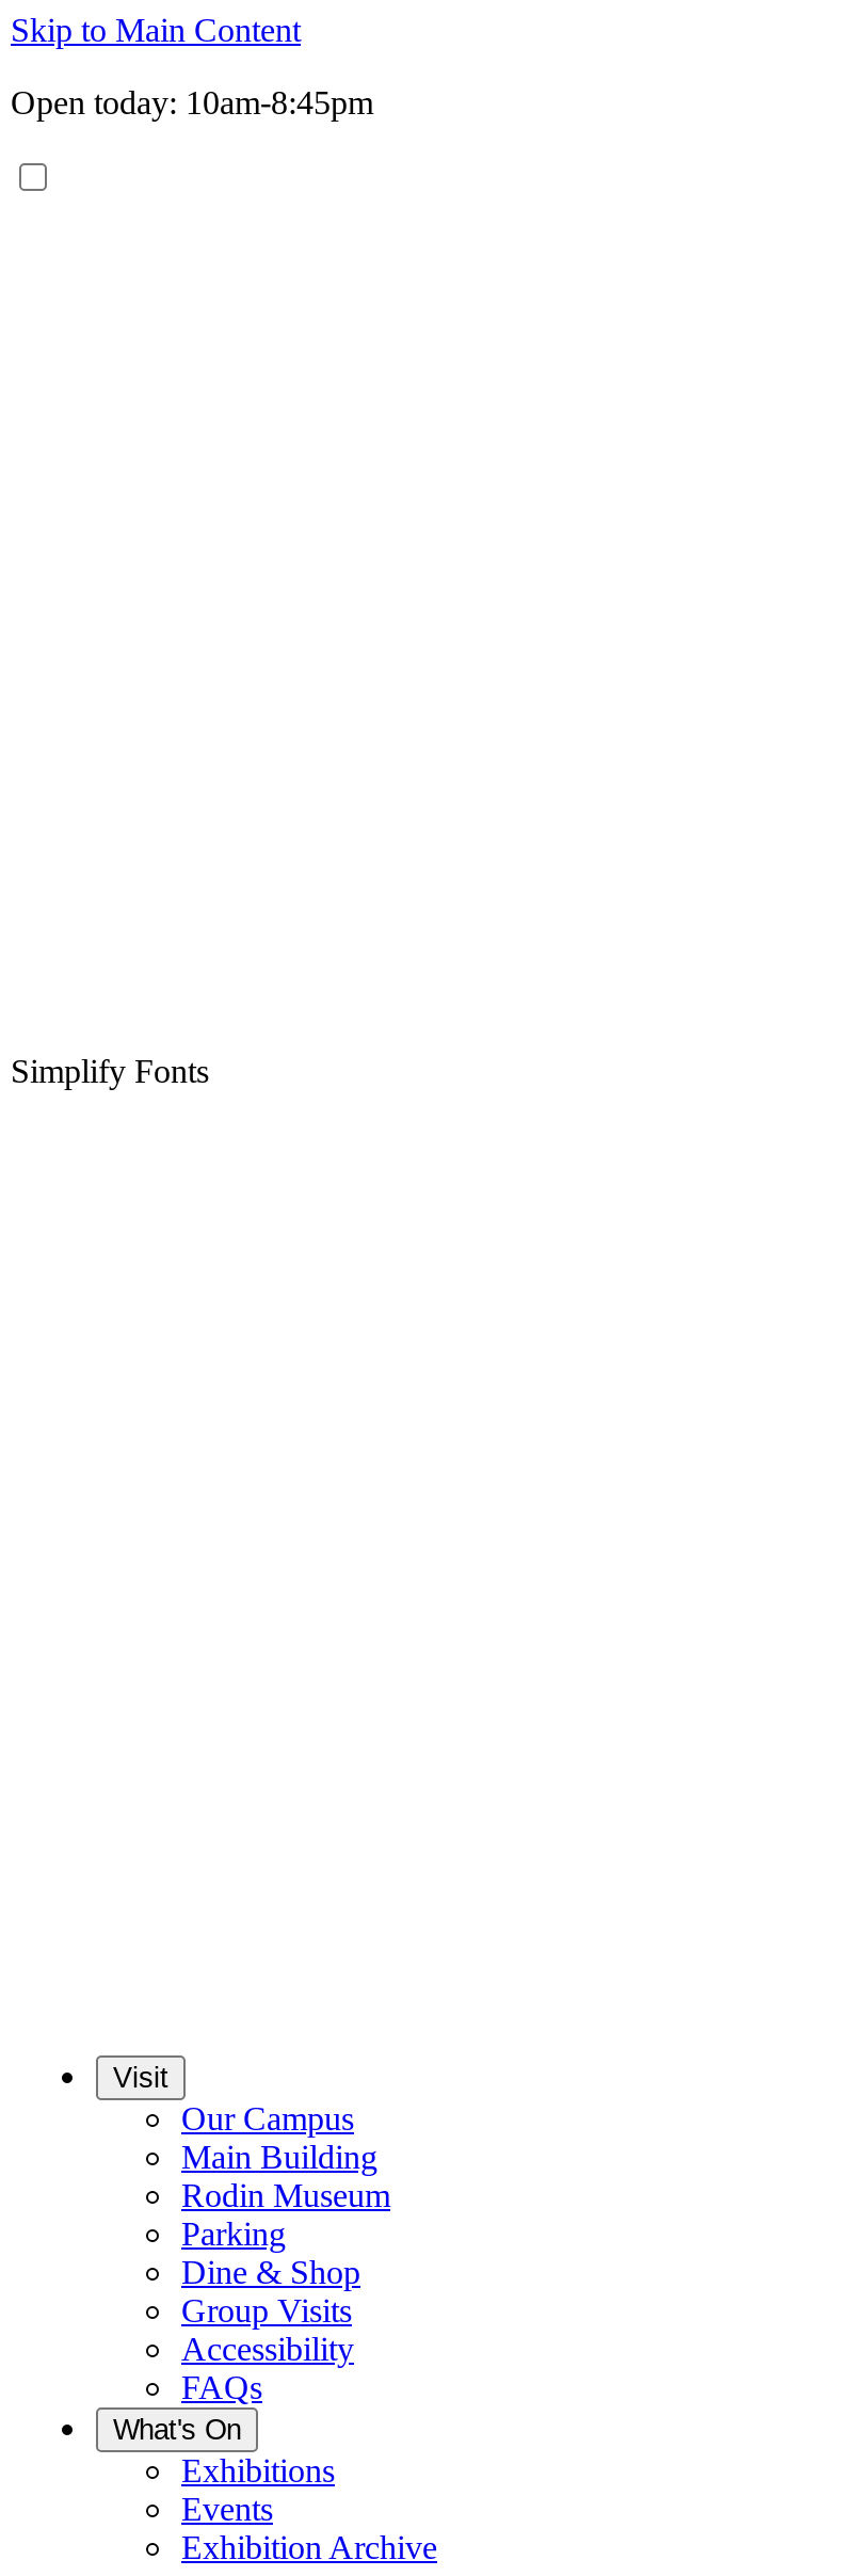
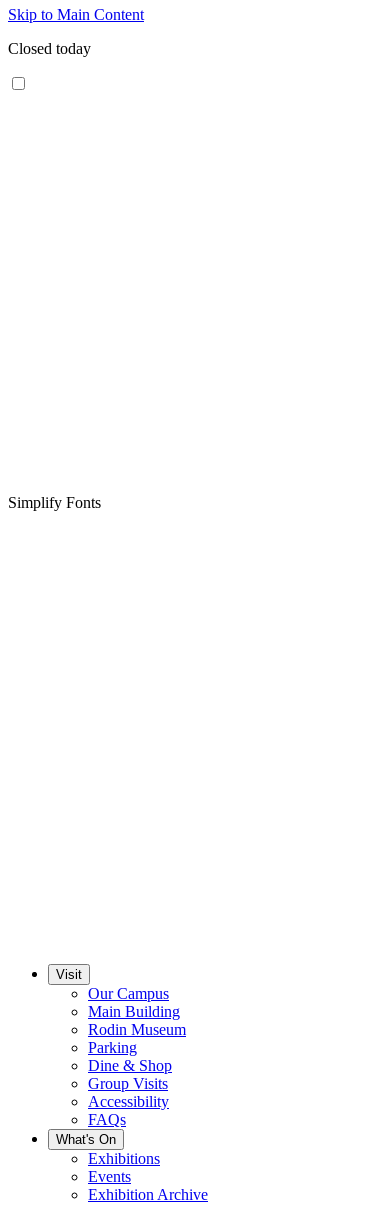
- Open today: 10am-8:45pm
+ Closed today
